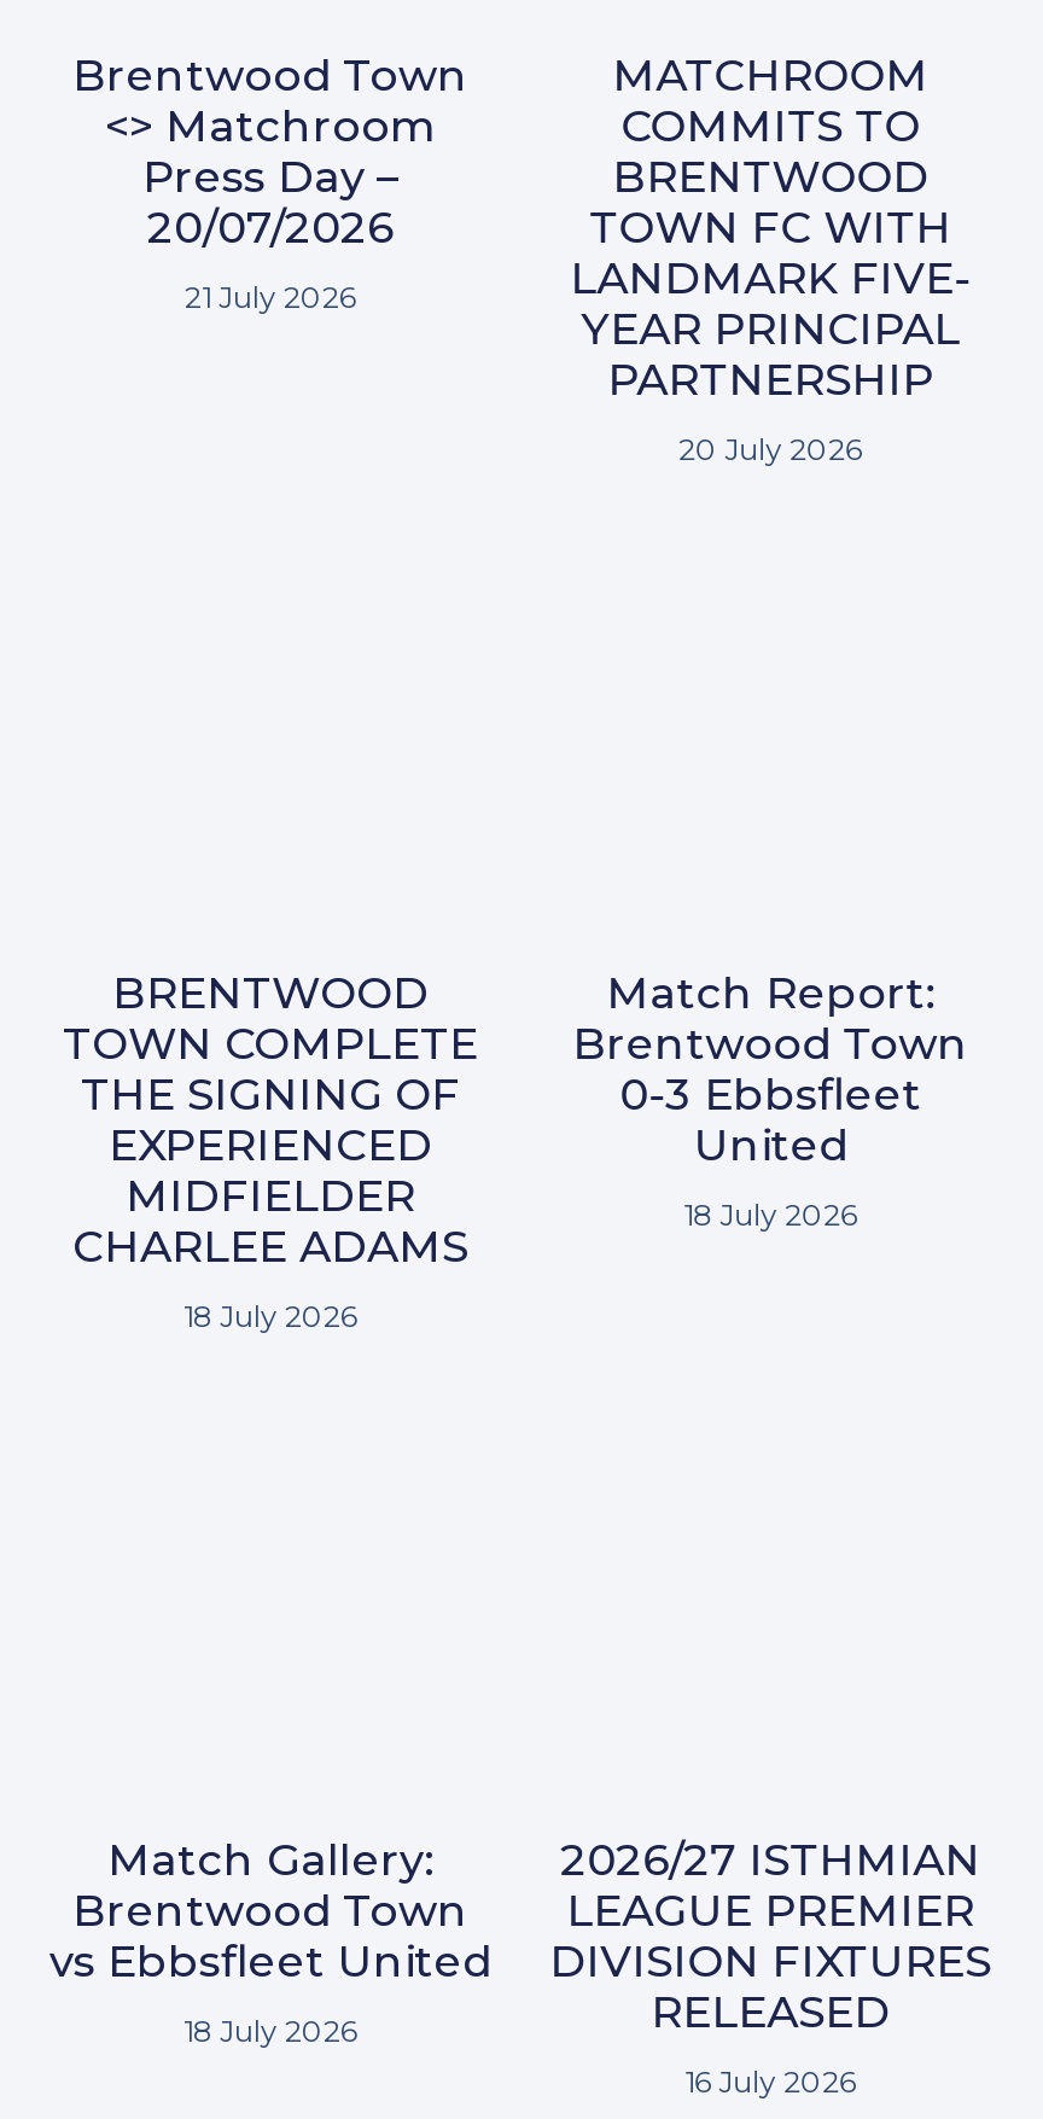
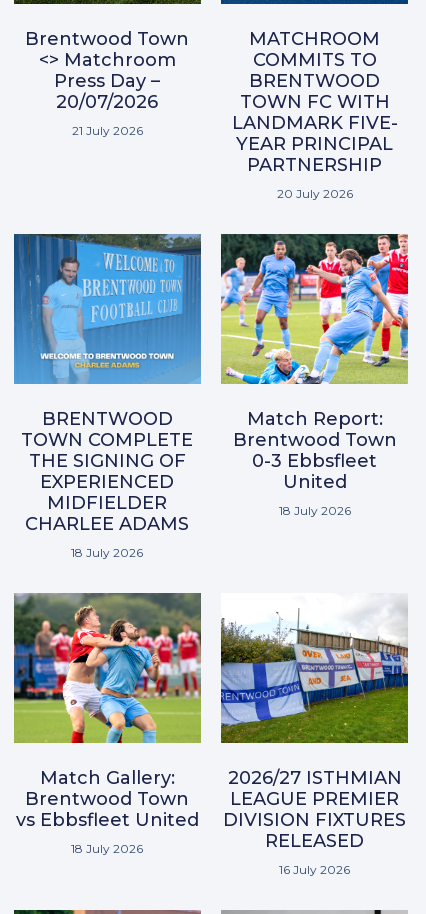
+ [image]

+ [image]

+ [image]

+ [image]
